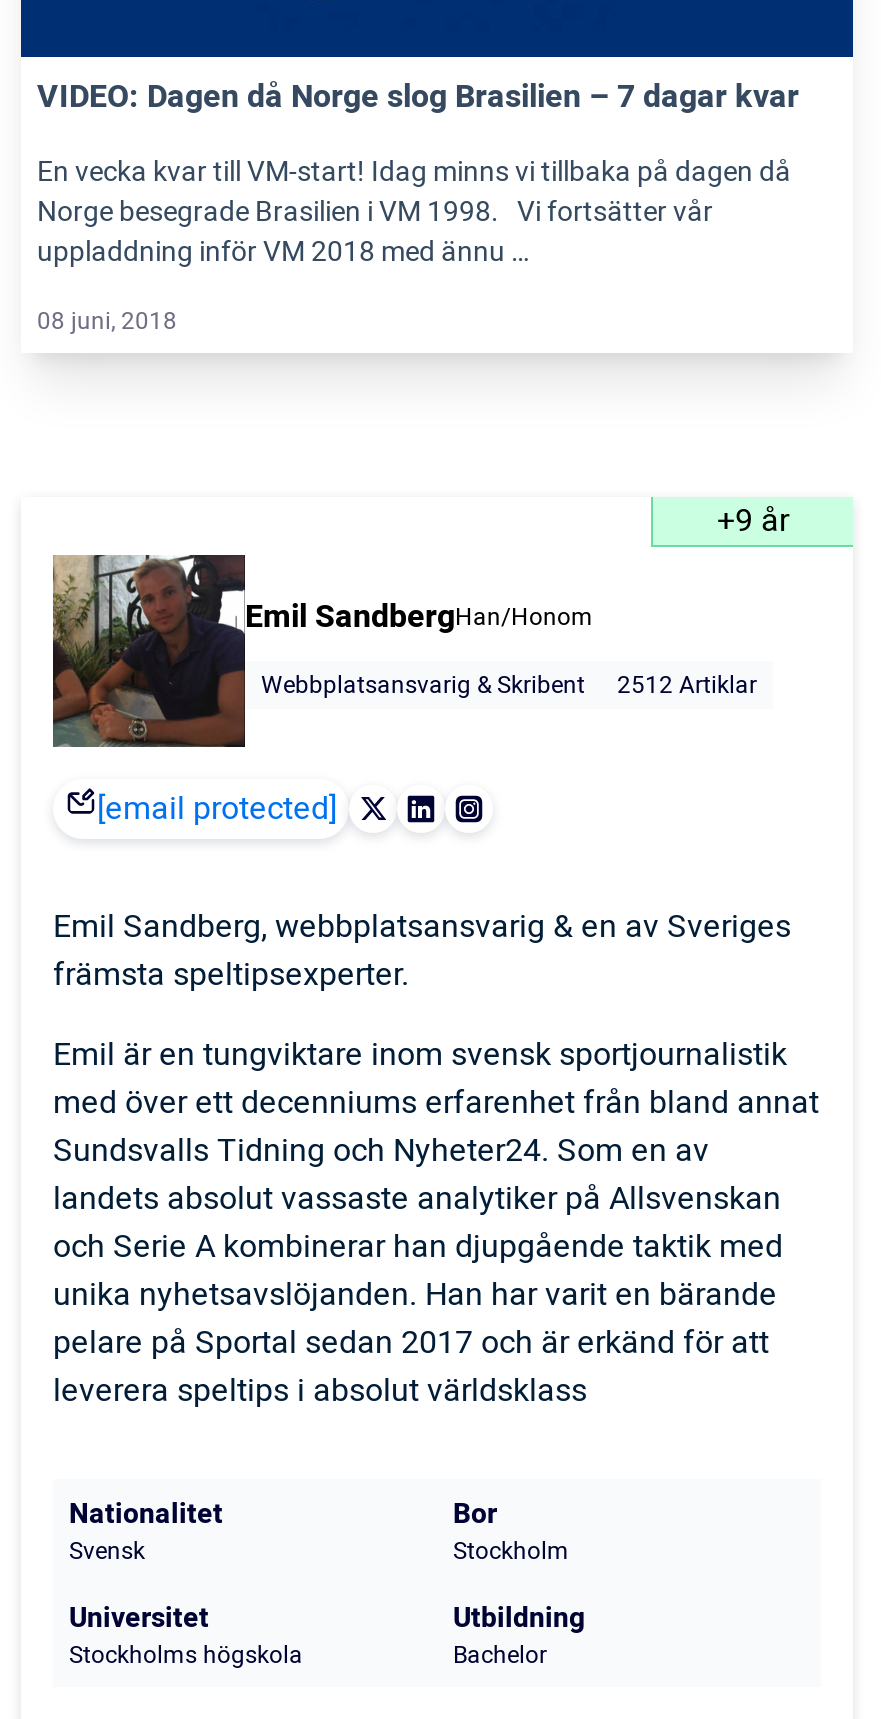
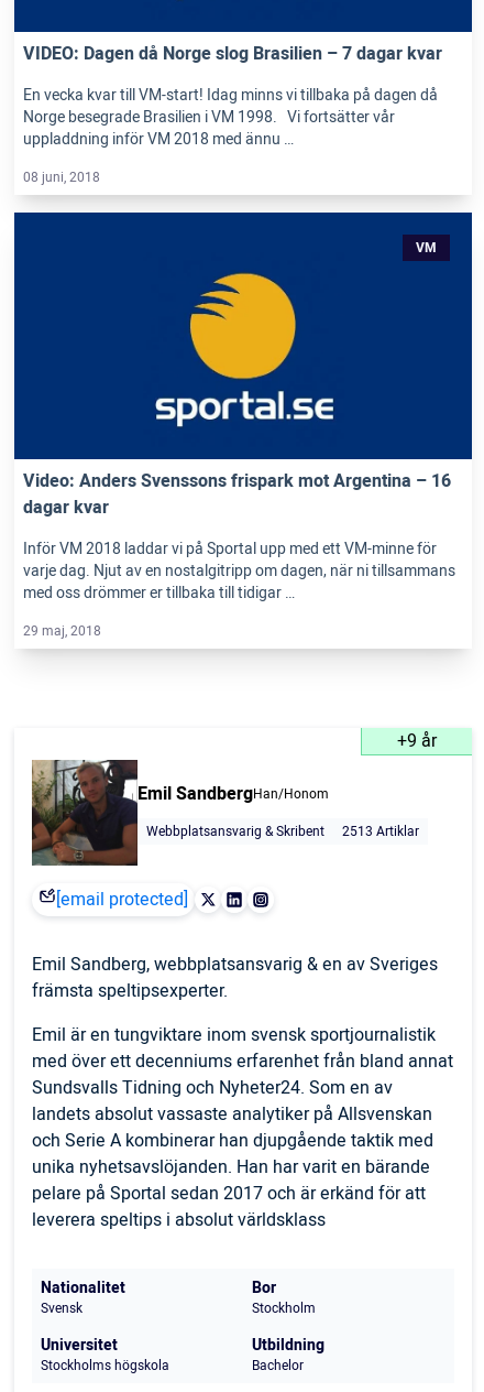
+ [image]
+ Video: Anders Svenssons frispark mot Argentina – 16
+ dagar kvar
+ Inför VM 2018 laddar vi på Sportal upp med ett VM-minne för
+ varje dag. Njut av en nostalgitripp om dagen, när ni tillsammans
+ med oss drömmer er tillbaka till tidigar …
+ 29 maj, 2018

+ [image]

+ VM

- Webbplatsansvarig & Skribent 2512 Artiklar
+ Webbplatsansvarig & Skribent 2513 Artiklar
